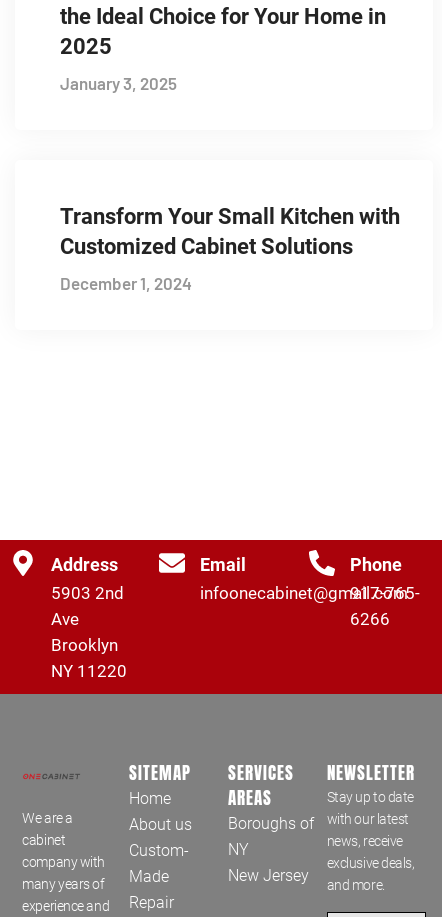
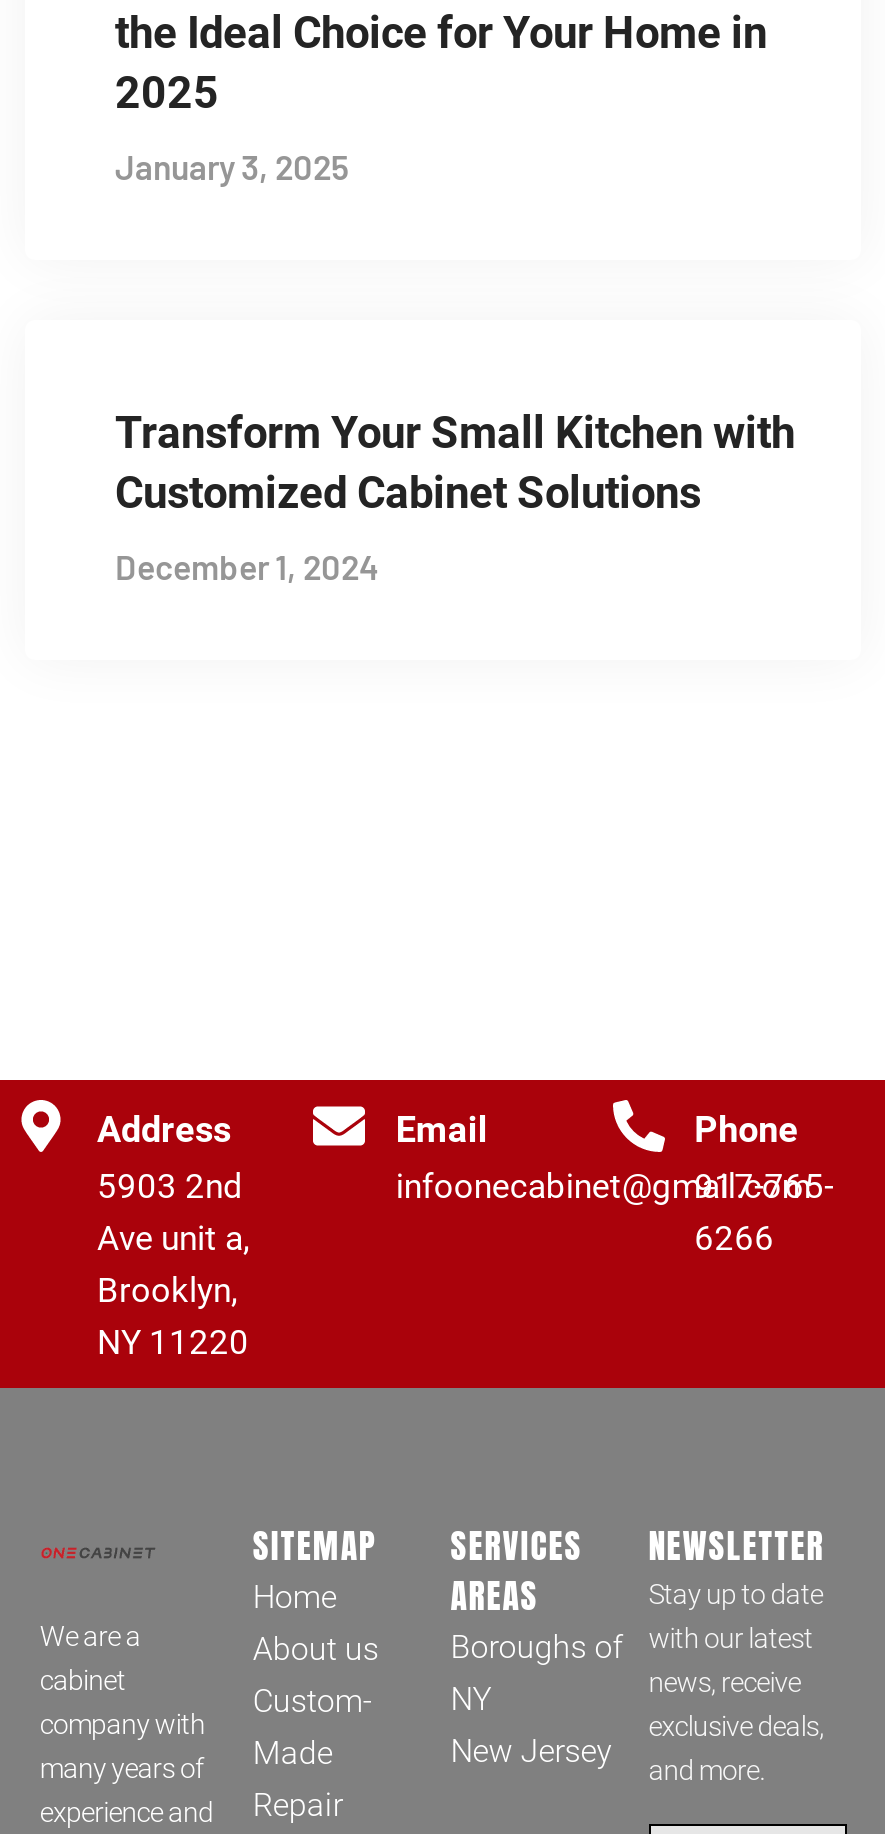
- Ave
- Brooklyn
+ Ave unit a,
+ Brooklyn,
